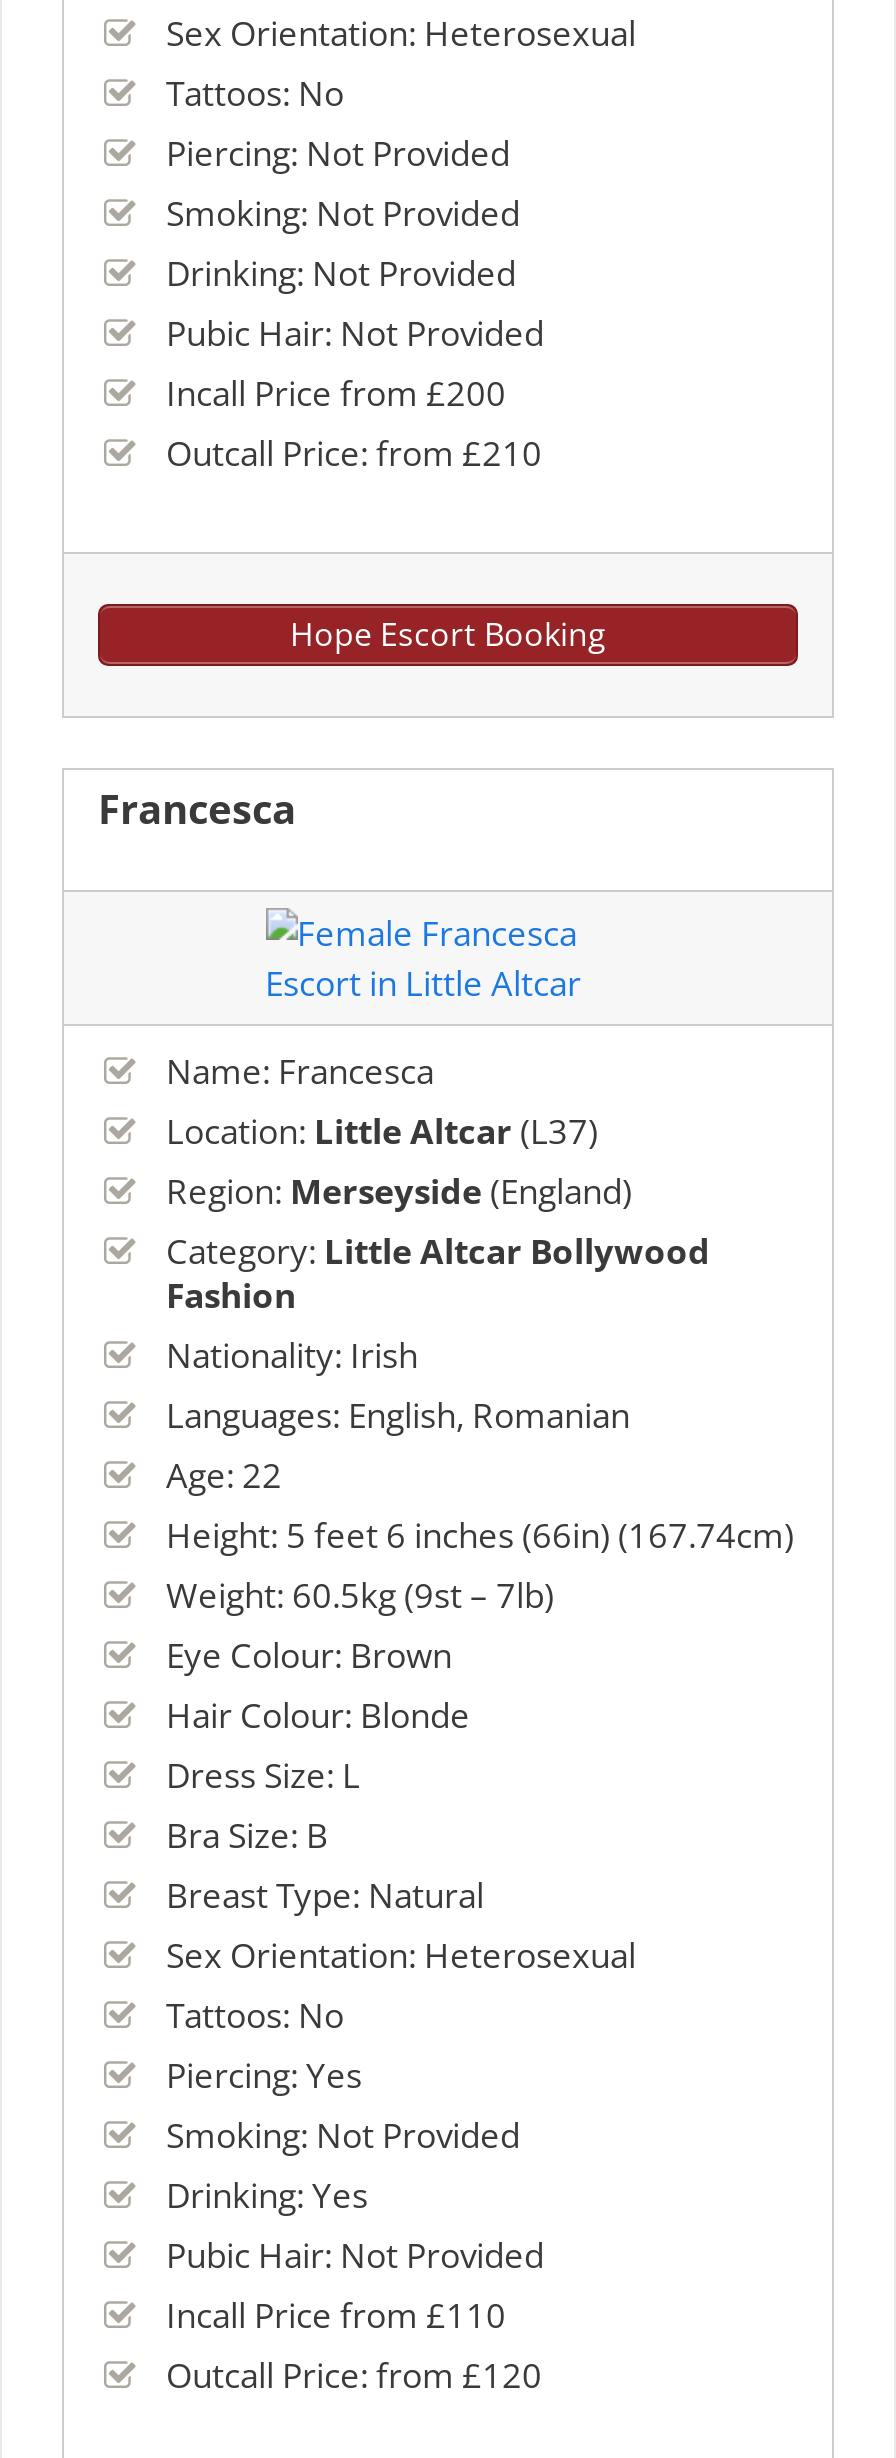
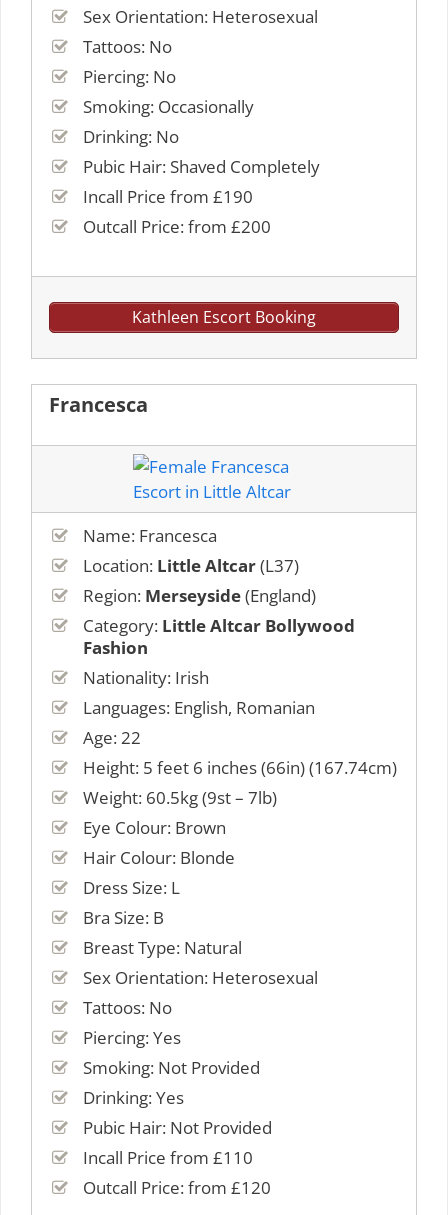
- Piercing: Not Provided
- Smoking: Not Provided
- Drinking: Not Provided
- Pubic Hair: Not Provided
- Incall Price from £200
- Outcall Price: from £210
+ Piercing: No
+ Smoking: Occasionally
+ Drinking: No
+ Pubic Hair: Shaved Completely
+ Incall Price from £190
+ Outcall Price: from £200

- Hope Escort Booking
+ Kathleen Escort Booking
